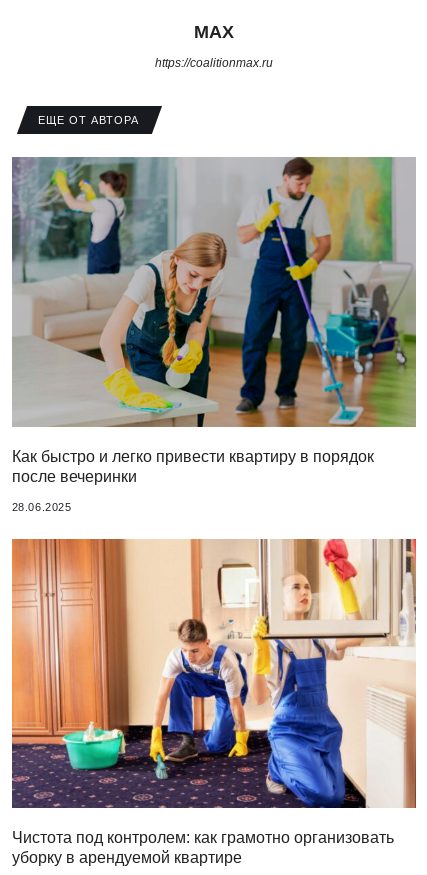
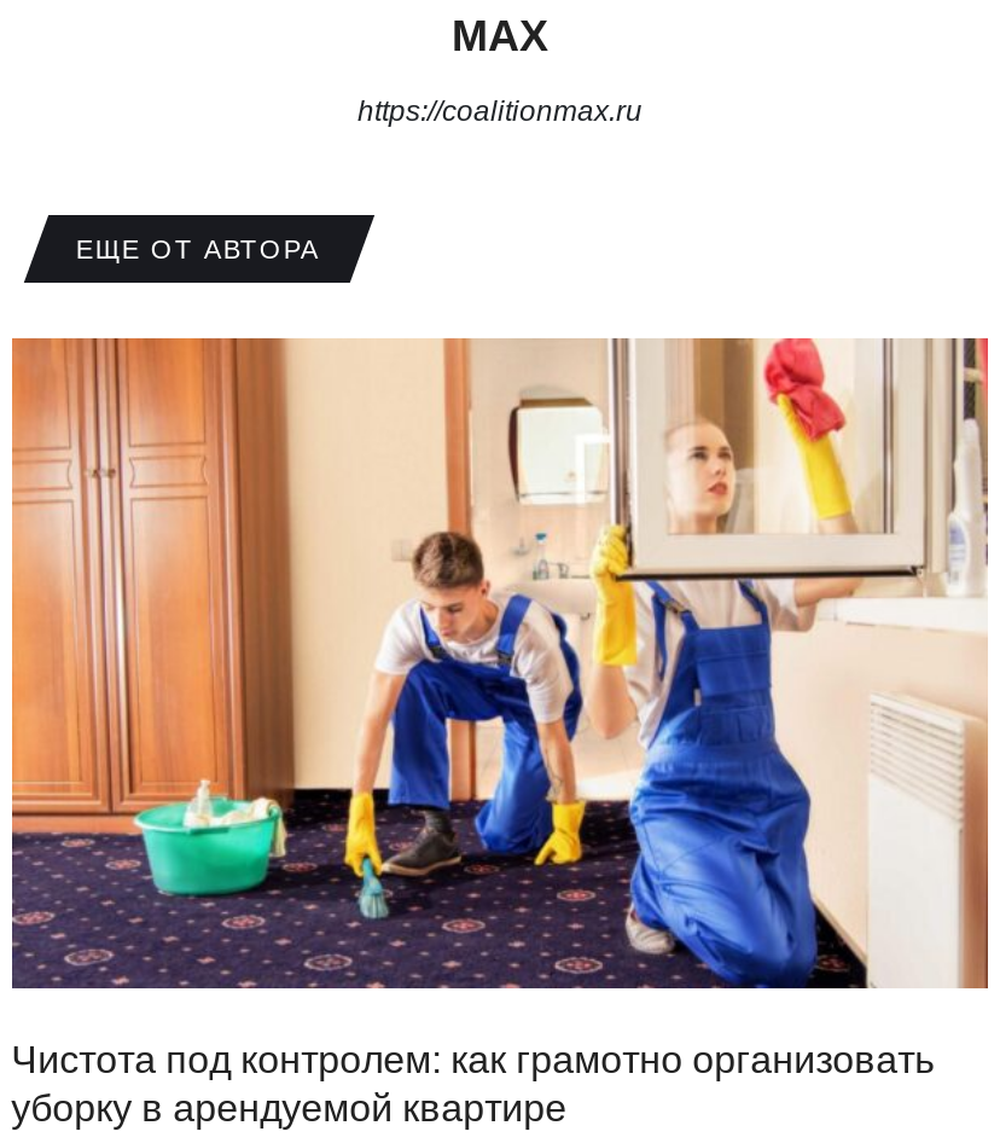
- [image]
- Как быстро и легко привести квартиру в порядок
- после вечеринки
- 28.06.2025
